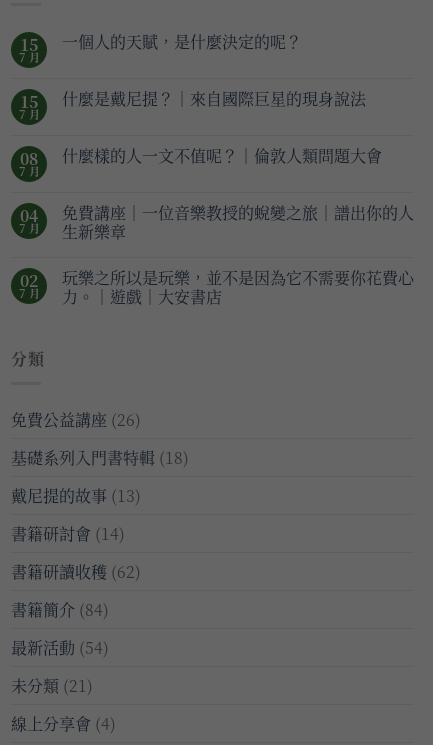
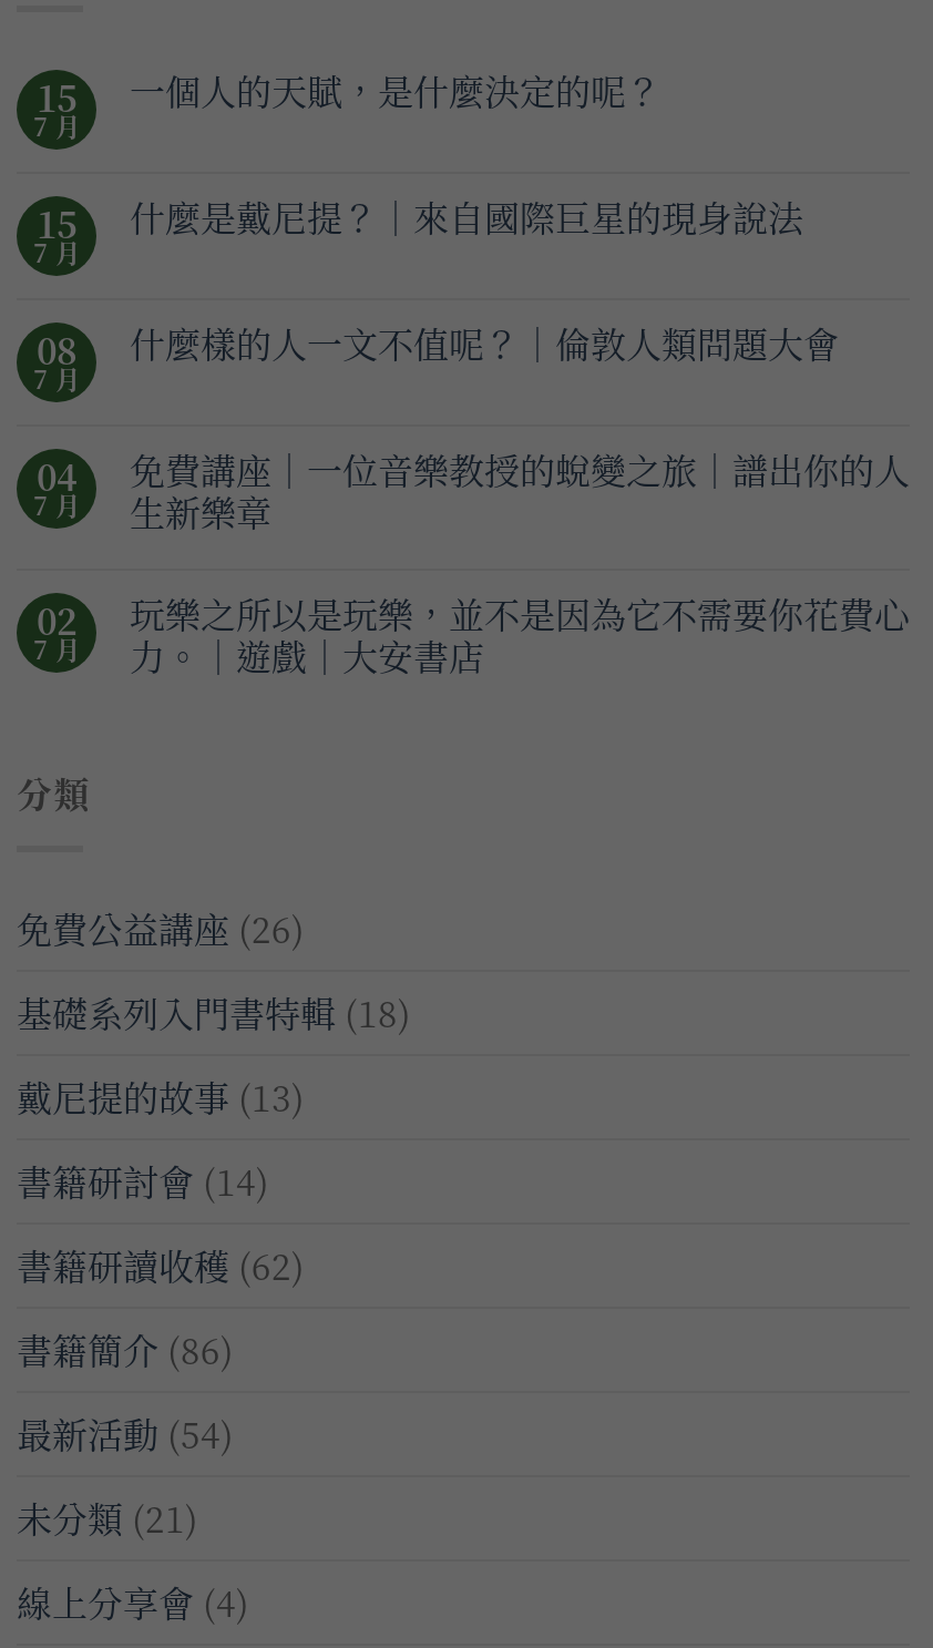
- 書籍簡介(84)
+ 書籍簡介(86)
